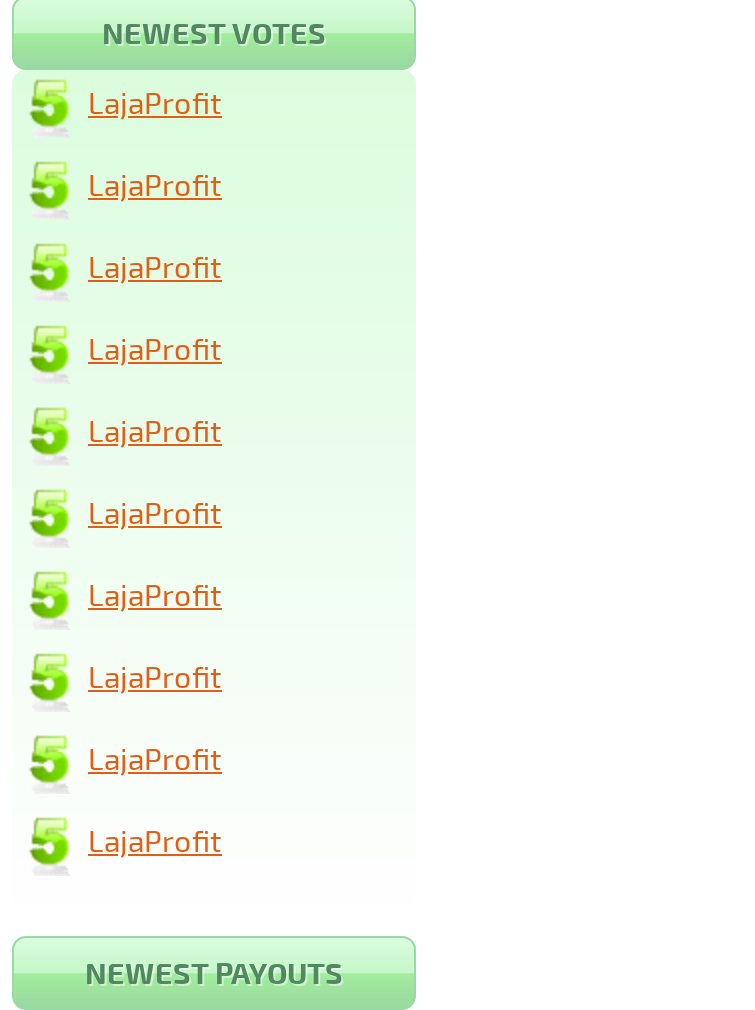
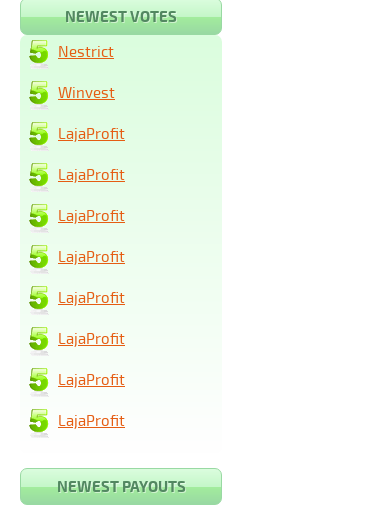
- LajaProfit
+ Nestrict

- LajaProfit
+ Winvest
